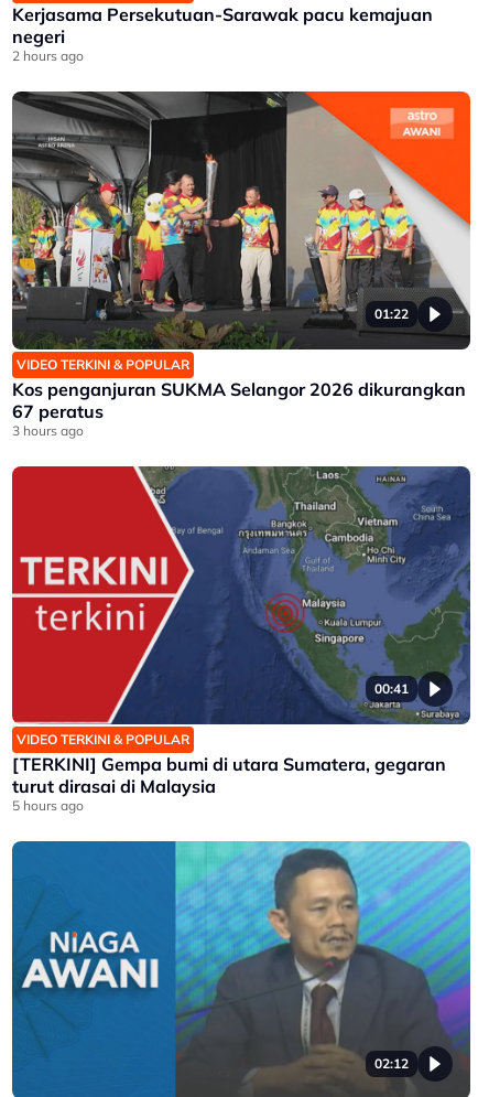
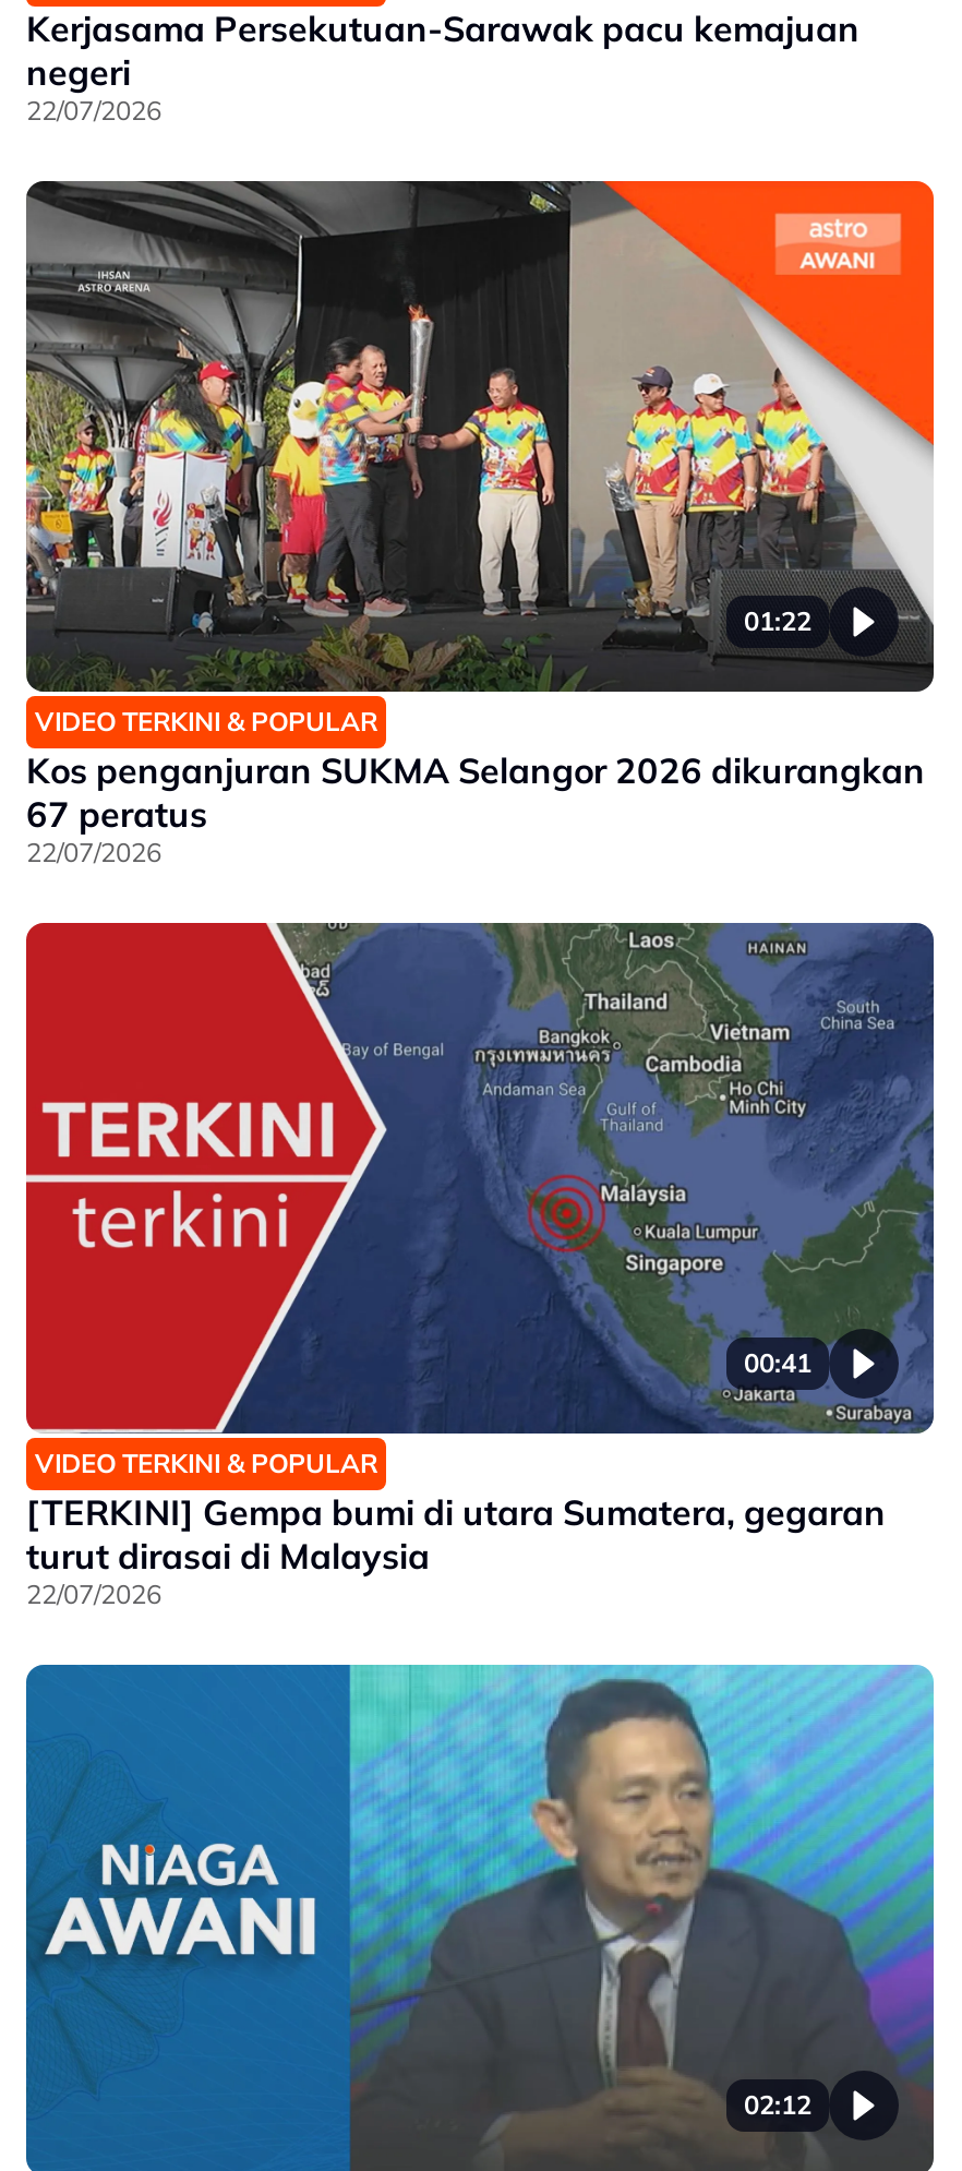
- 2 hours ago
+ 22/07/2026

- 3 hours ago
+ 22/07/2026

- 5 hours ago
+ 22/07/2026
